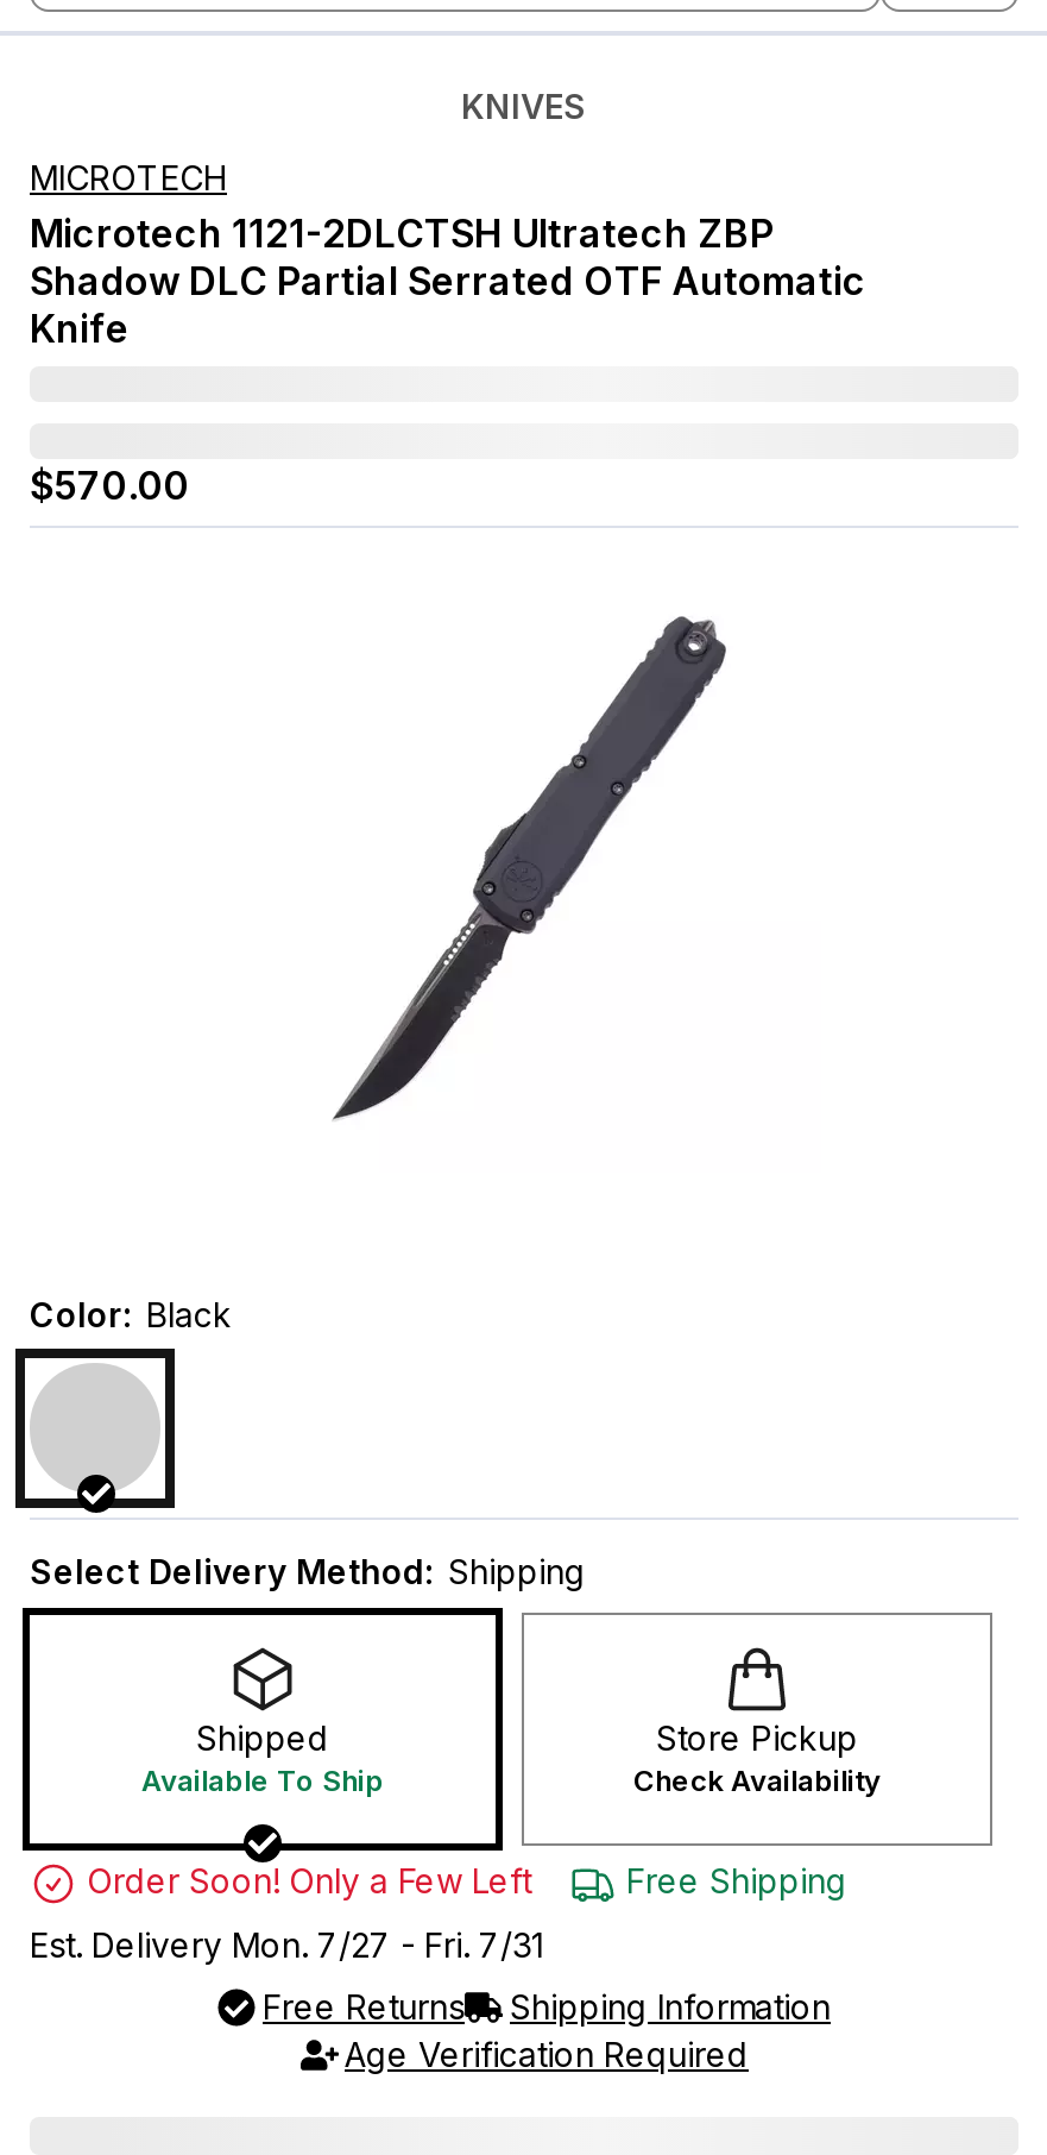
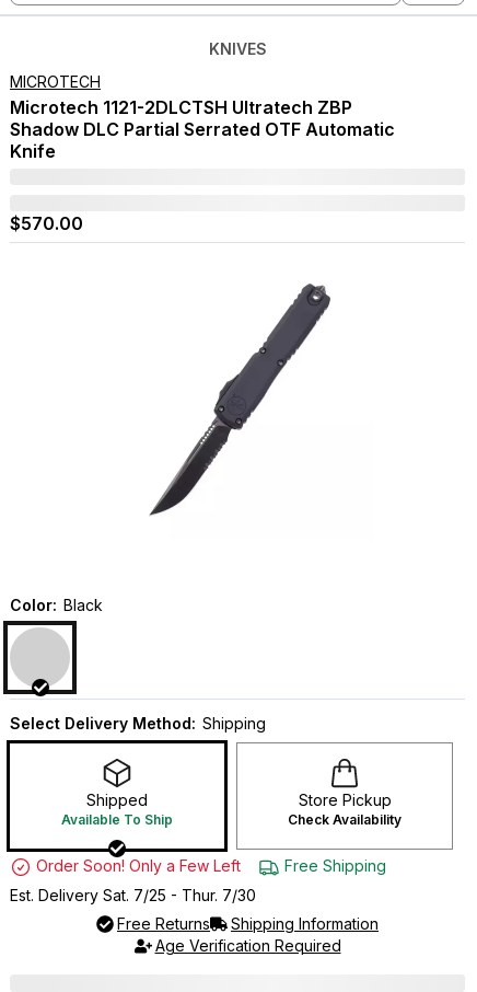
- Est. Delivery Mon. 7/27 - Fri. 7/31
+ Est. Delivery Sat. 7/25 - Thur. 7/30
